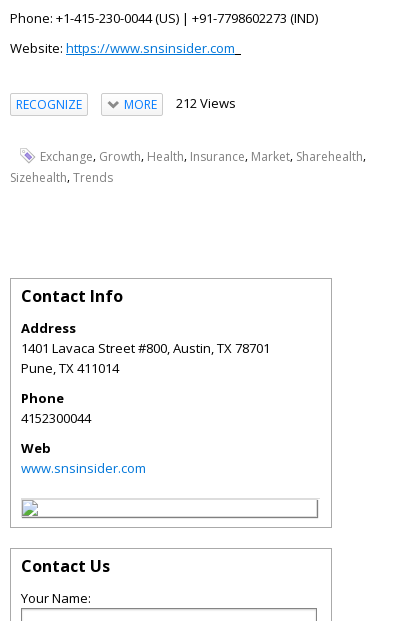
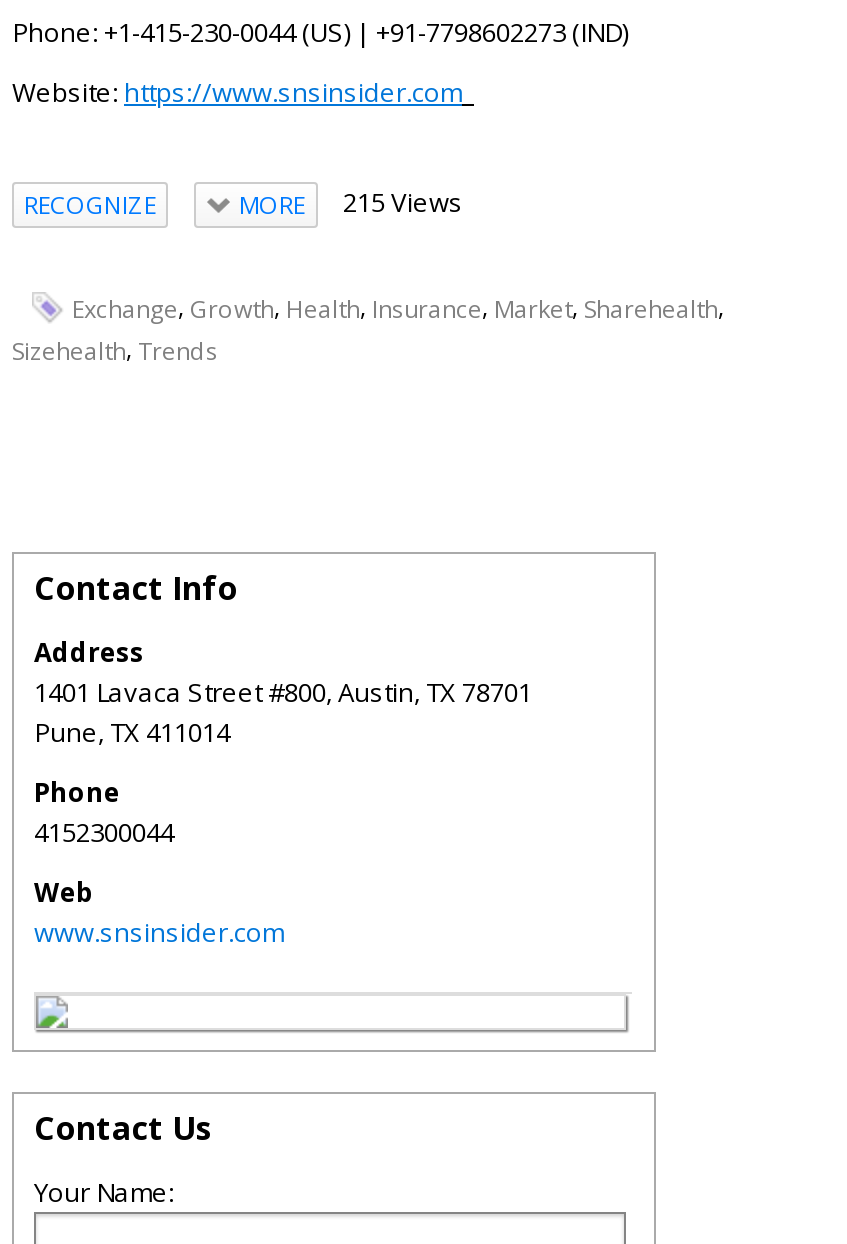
- MORE 212 Views
+ MORE 215 Views
